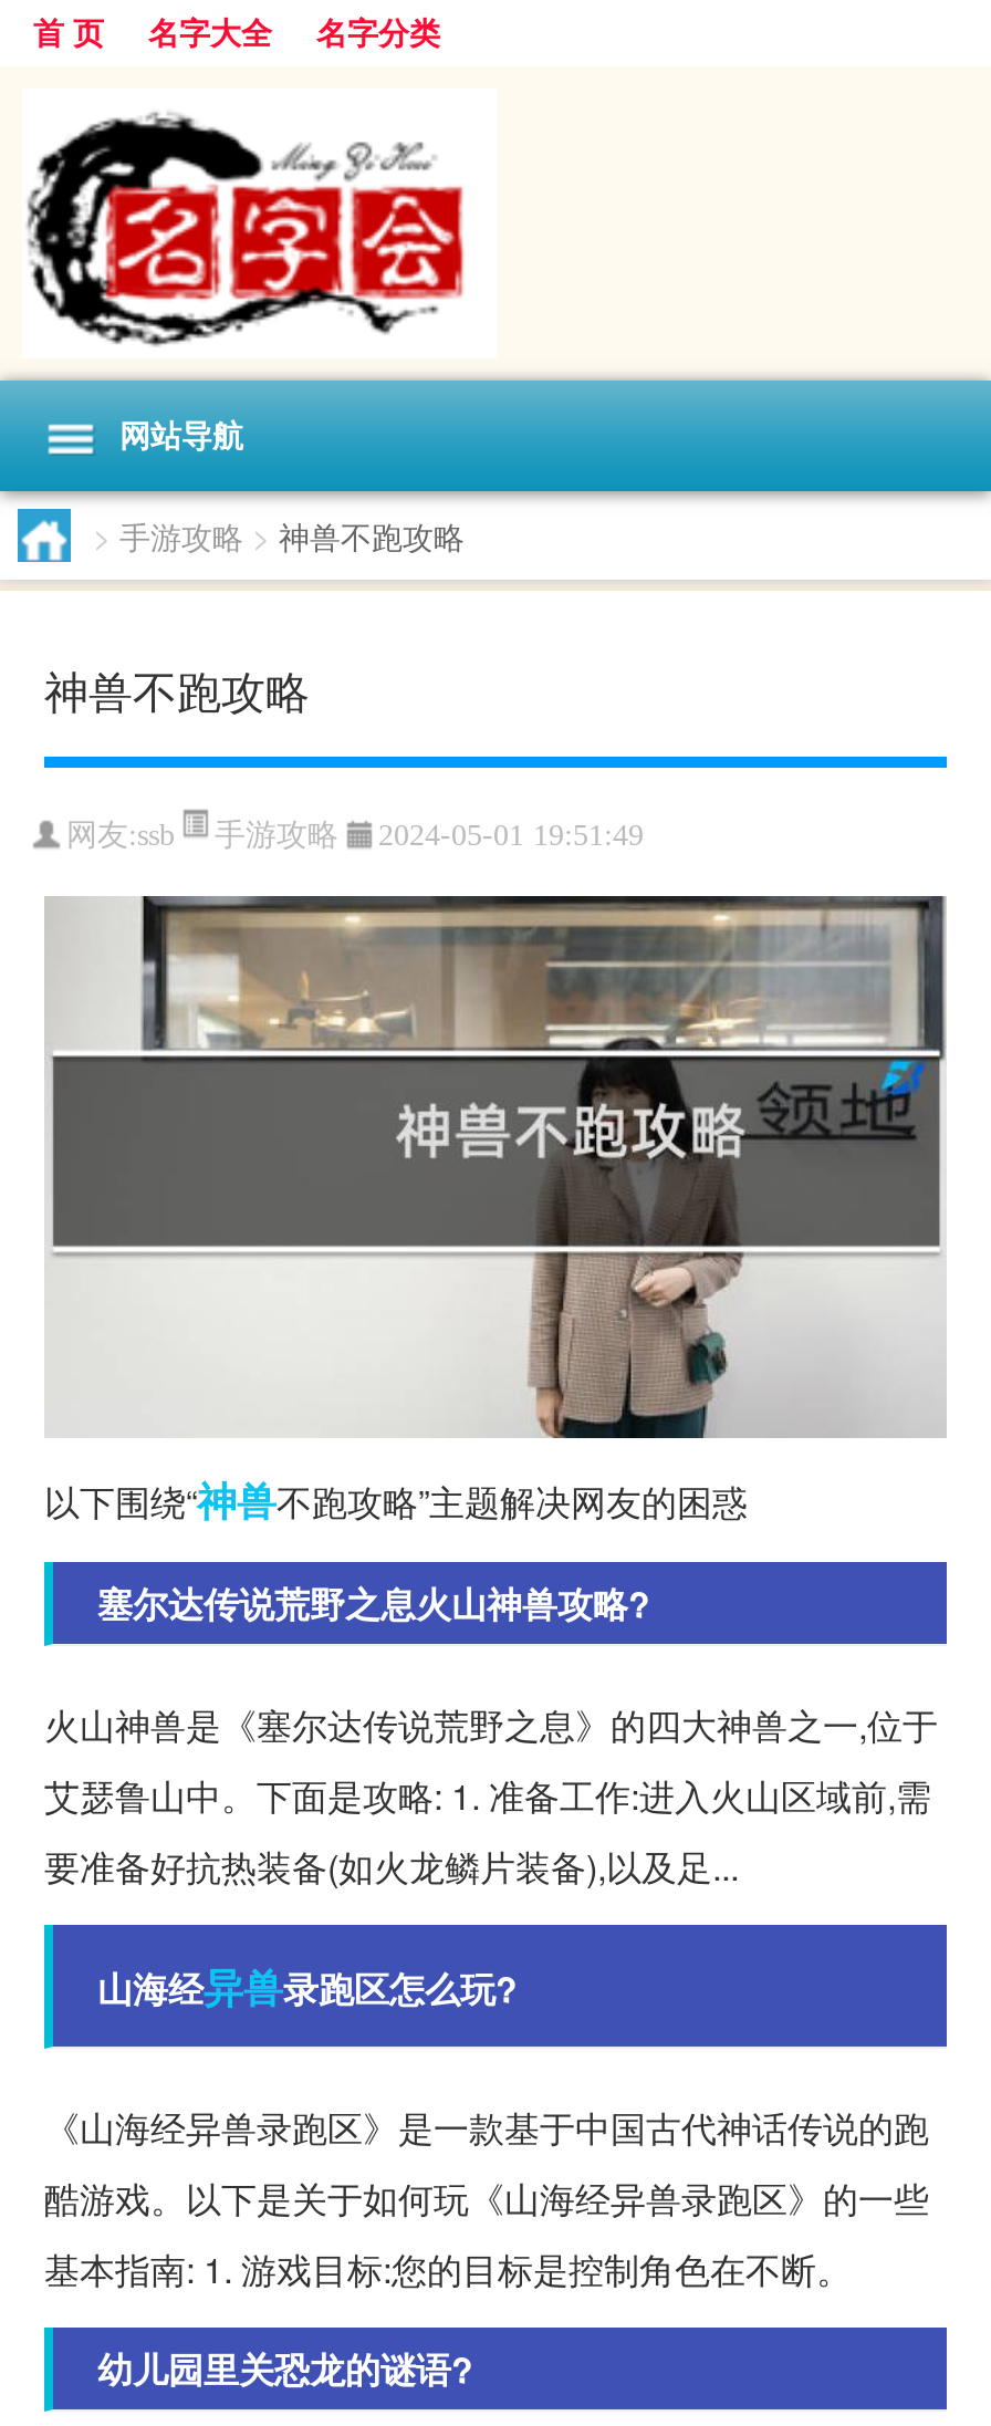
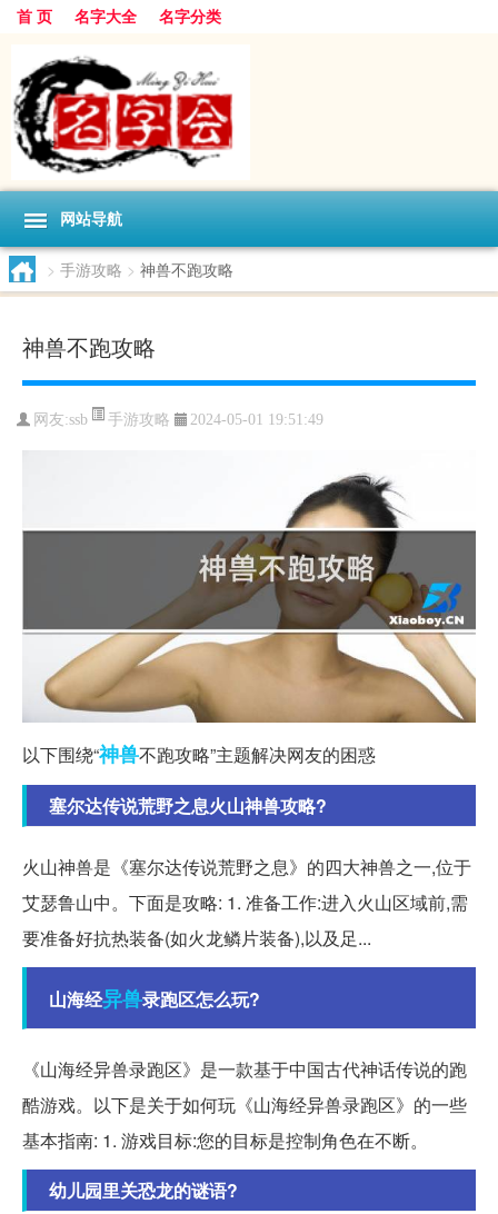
- [image]
+ [image]
